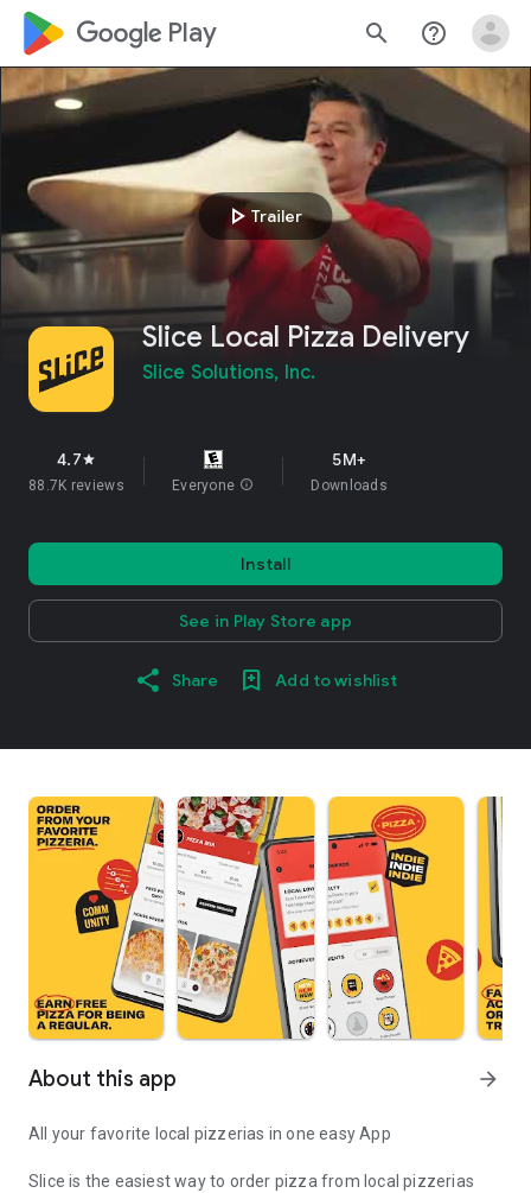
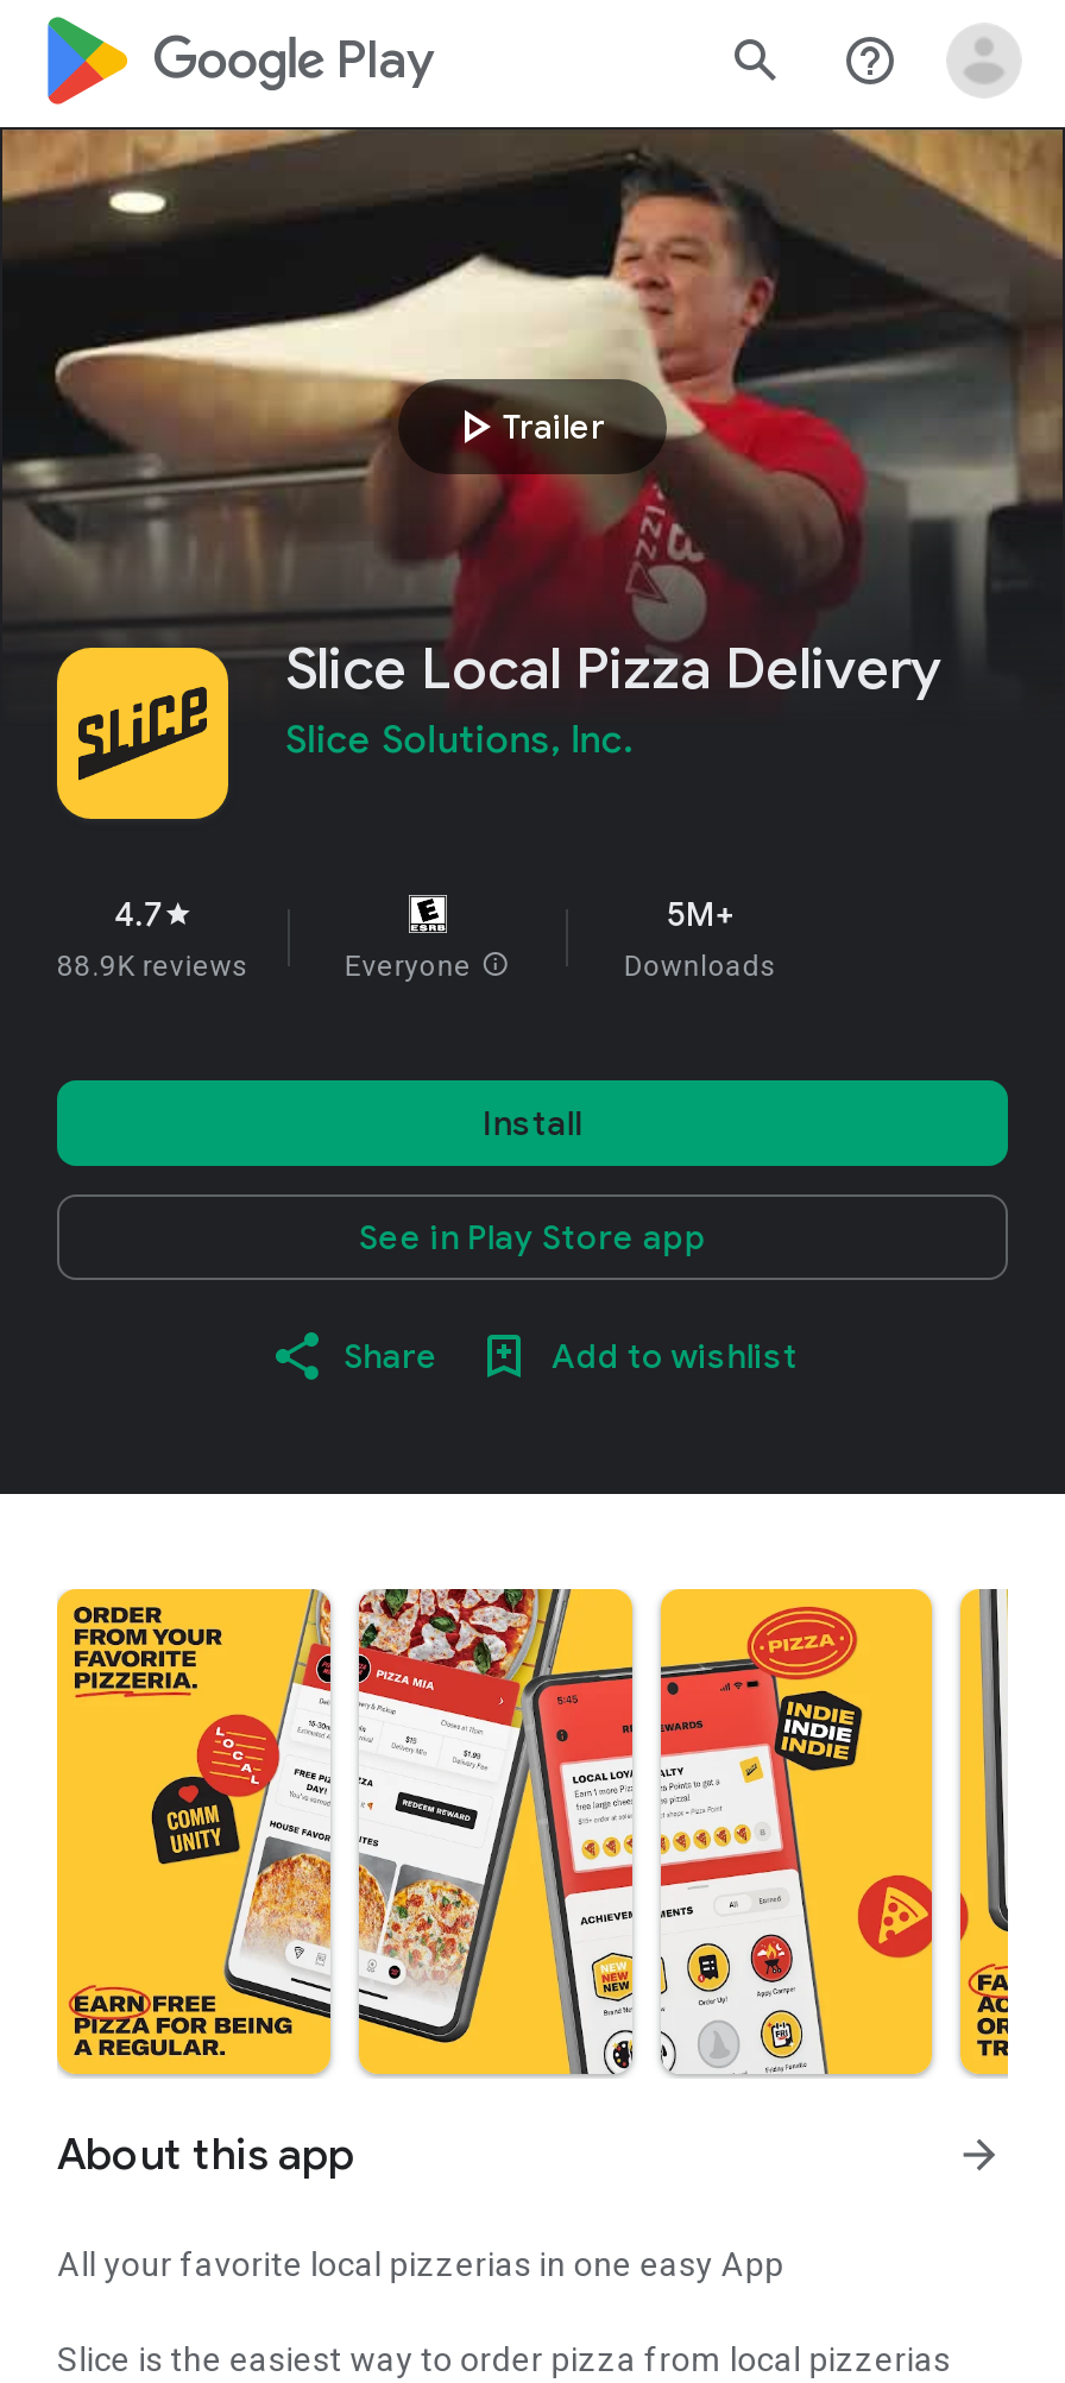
- 88.7K reviews
+ 88.9K reviews
